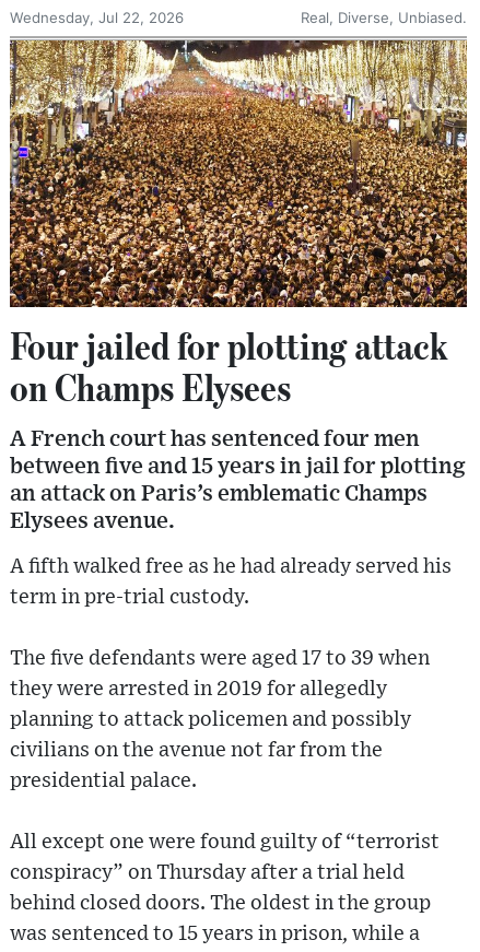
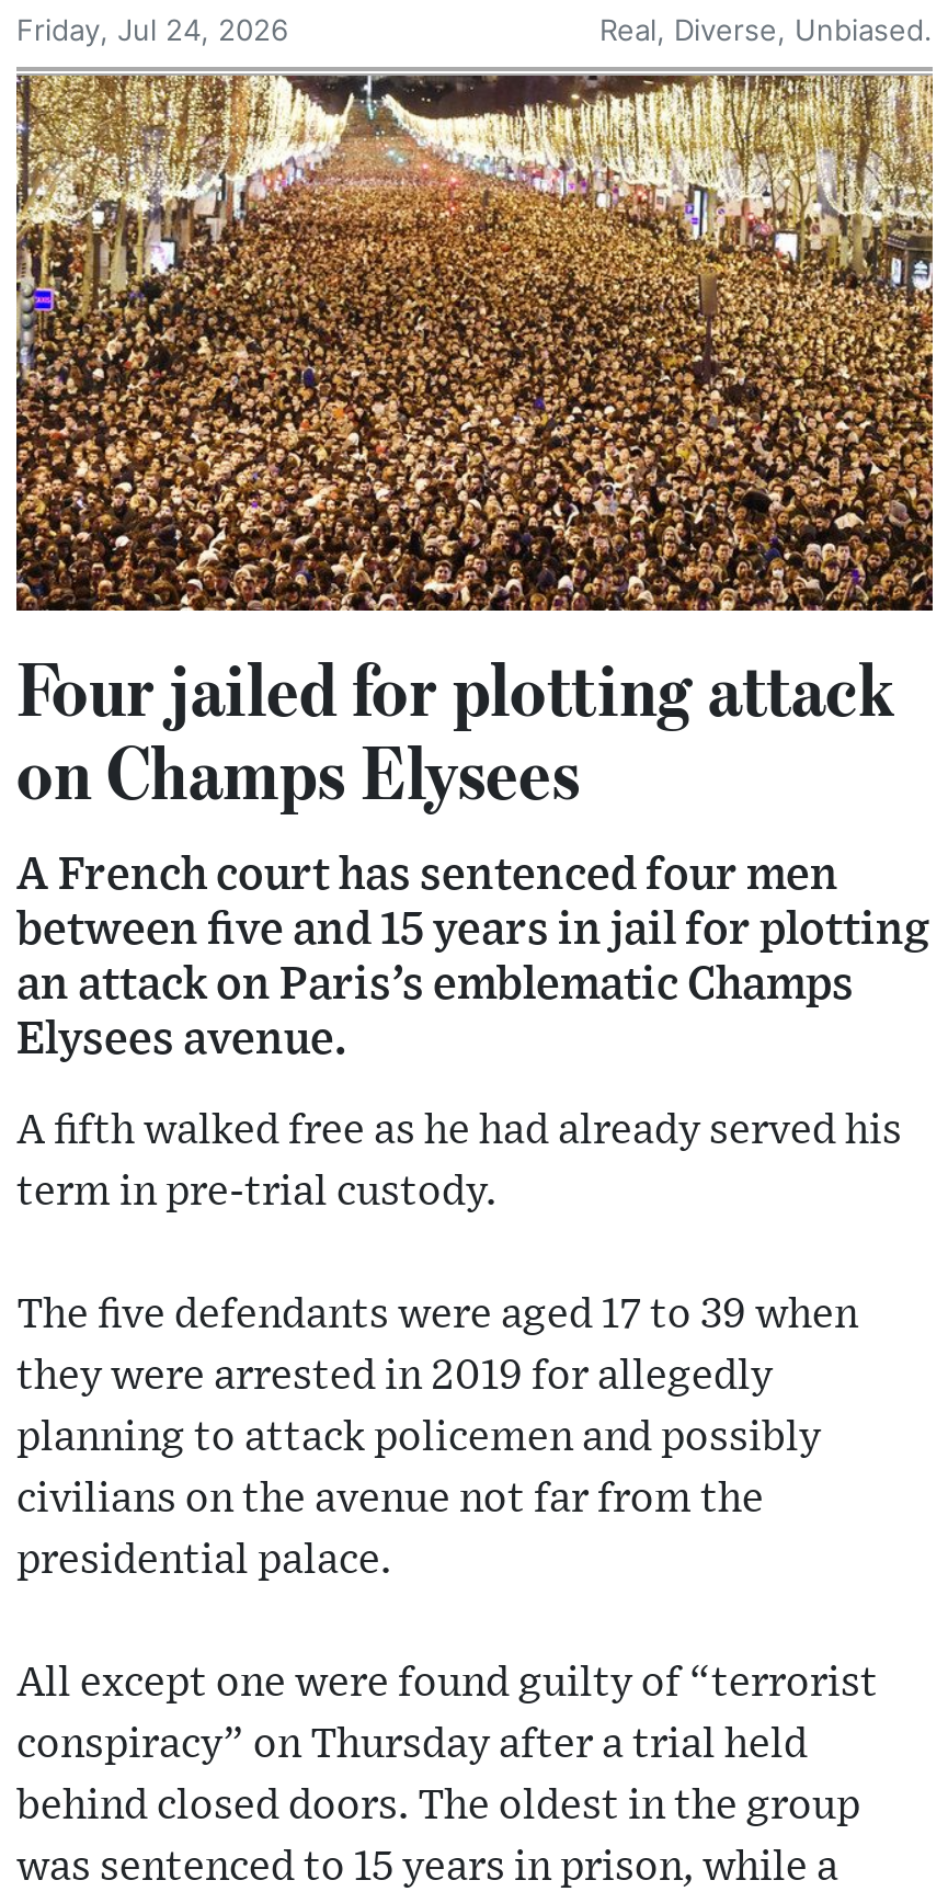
- Wednesday, Jul 22, 2026
+ Friday, Jul 24, 2026
